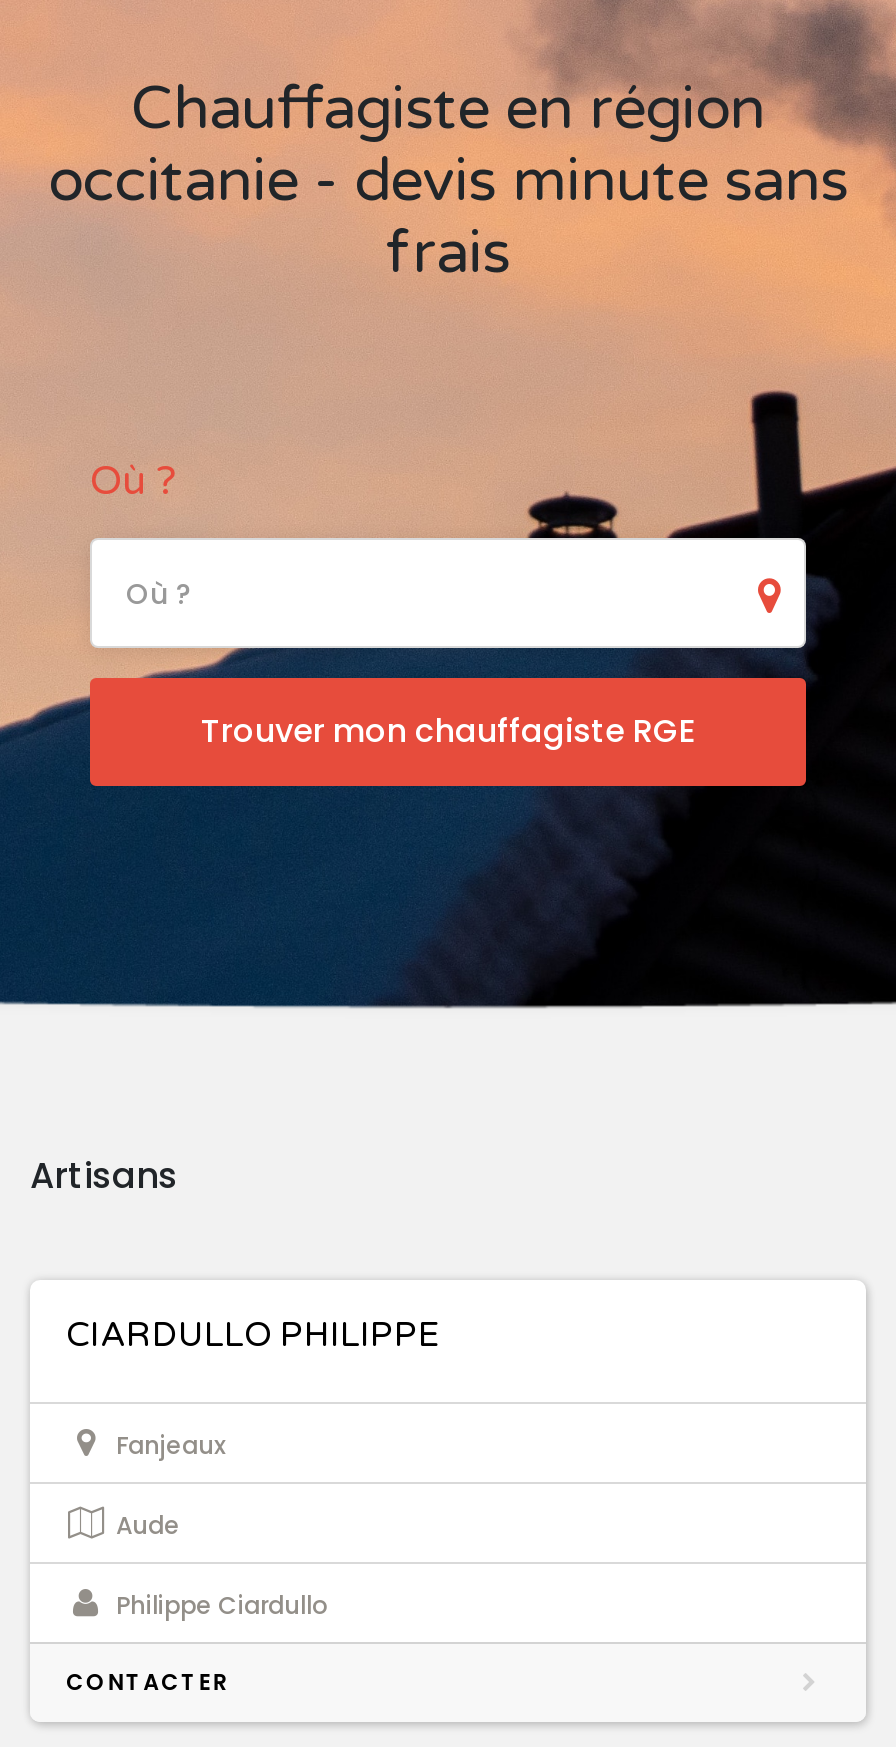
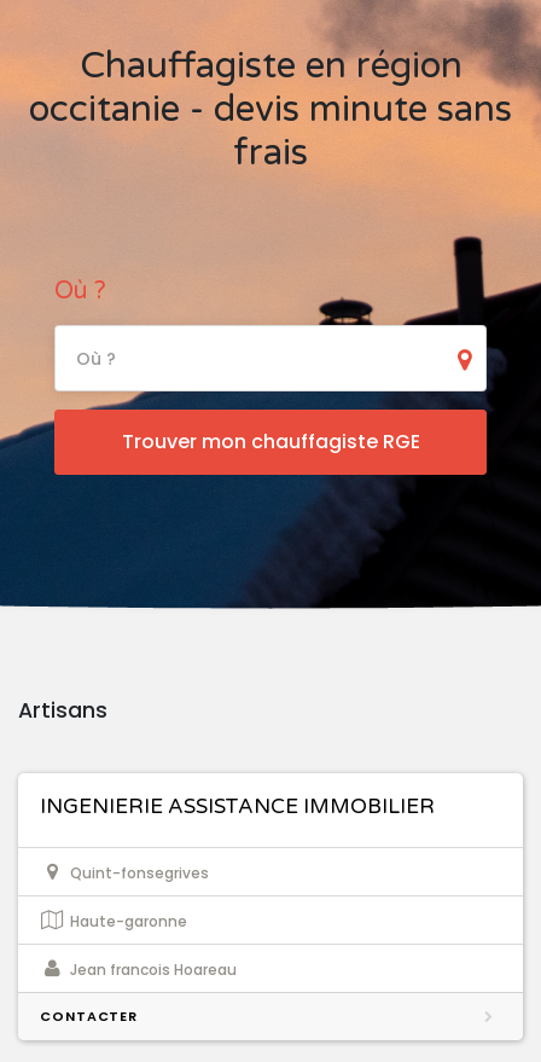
- CIARDULLO PHILIPPE
+ INGENIERIE ASSISTANCE IMMOBILIER

- Fanjeaux
+ Quint-fonsegrives

- Aude
+ Haute-garonne

- Philippe Ciardullo
+ Jean francois Hoareau
